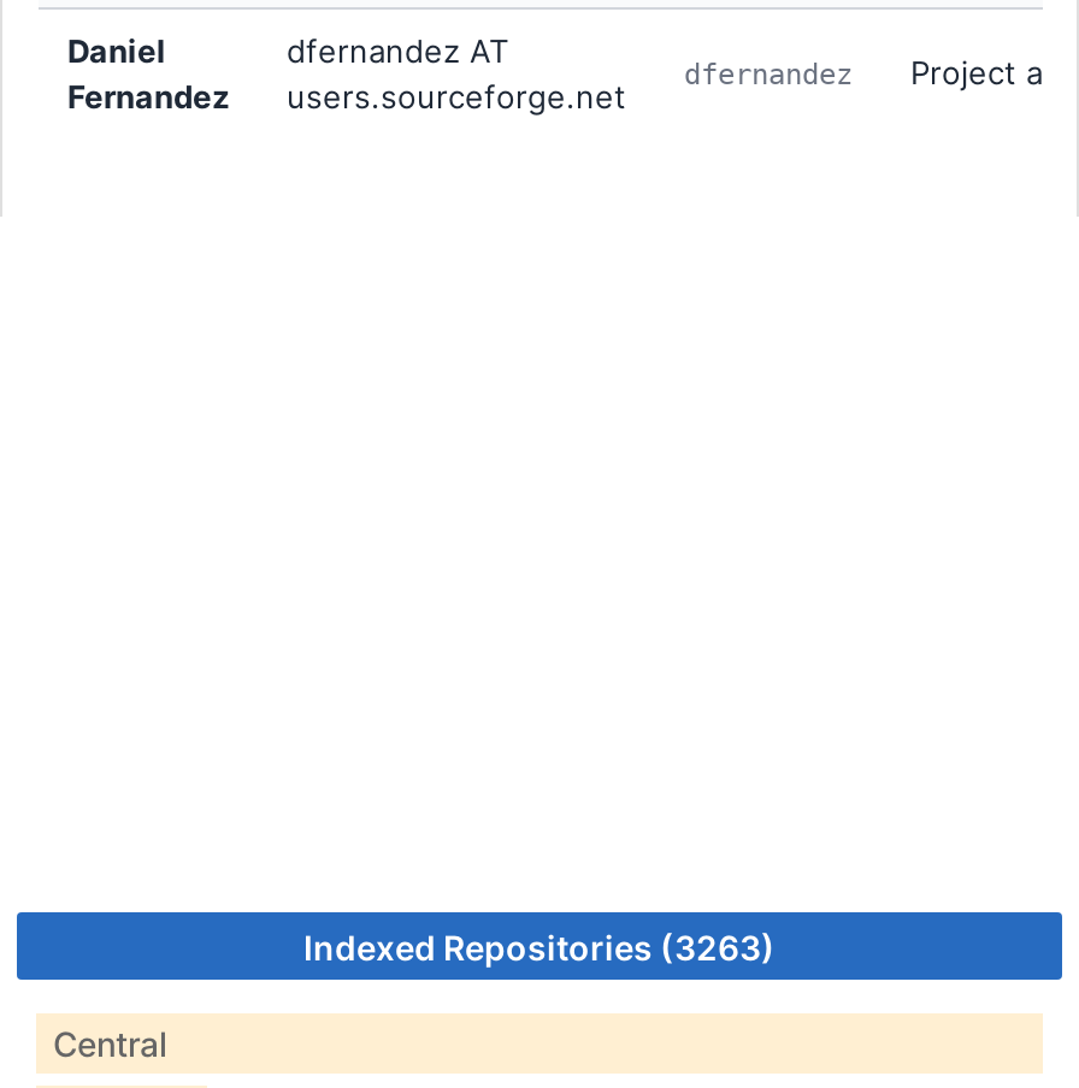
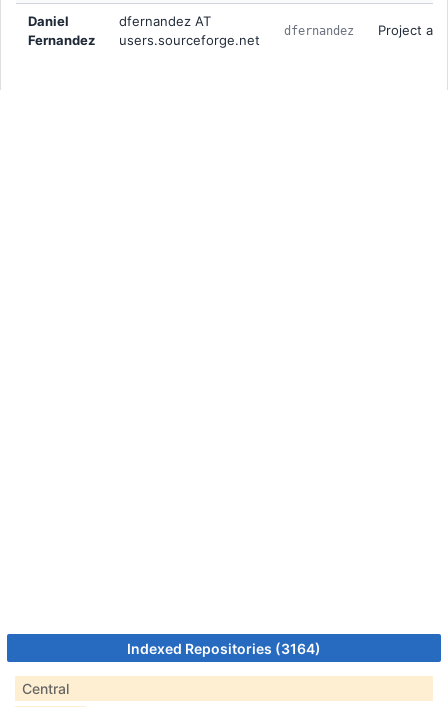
- Indexed Repositories (3263)
+ Indexed Repositories (3164)
